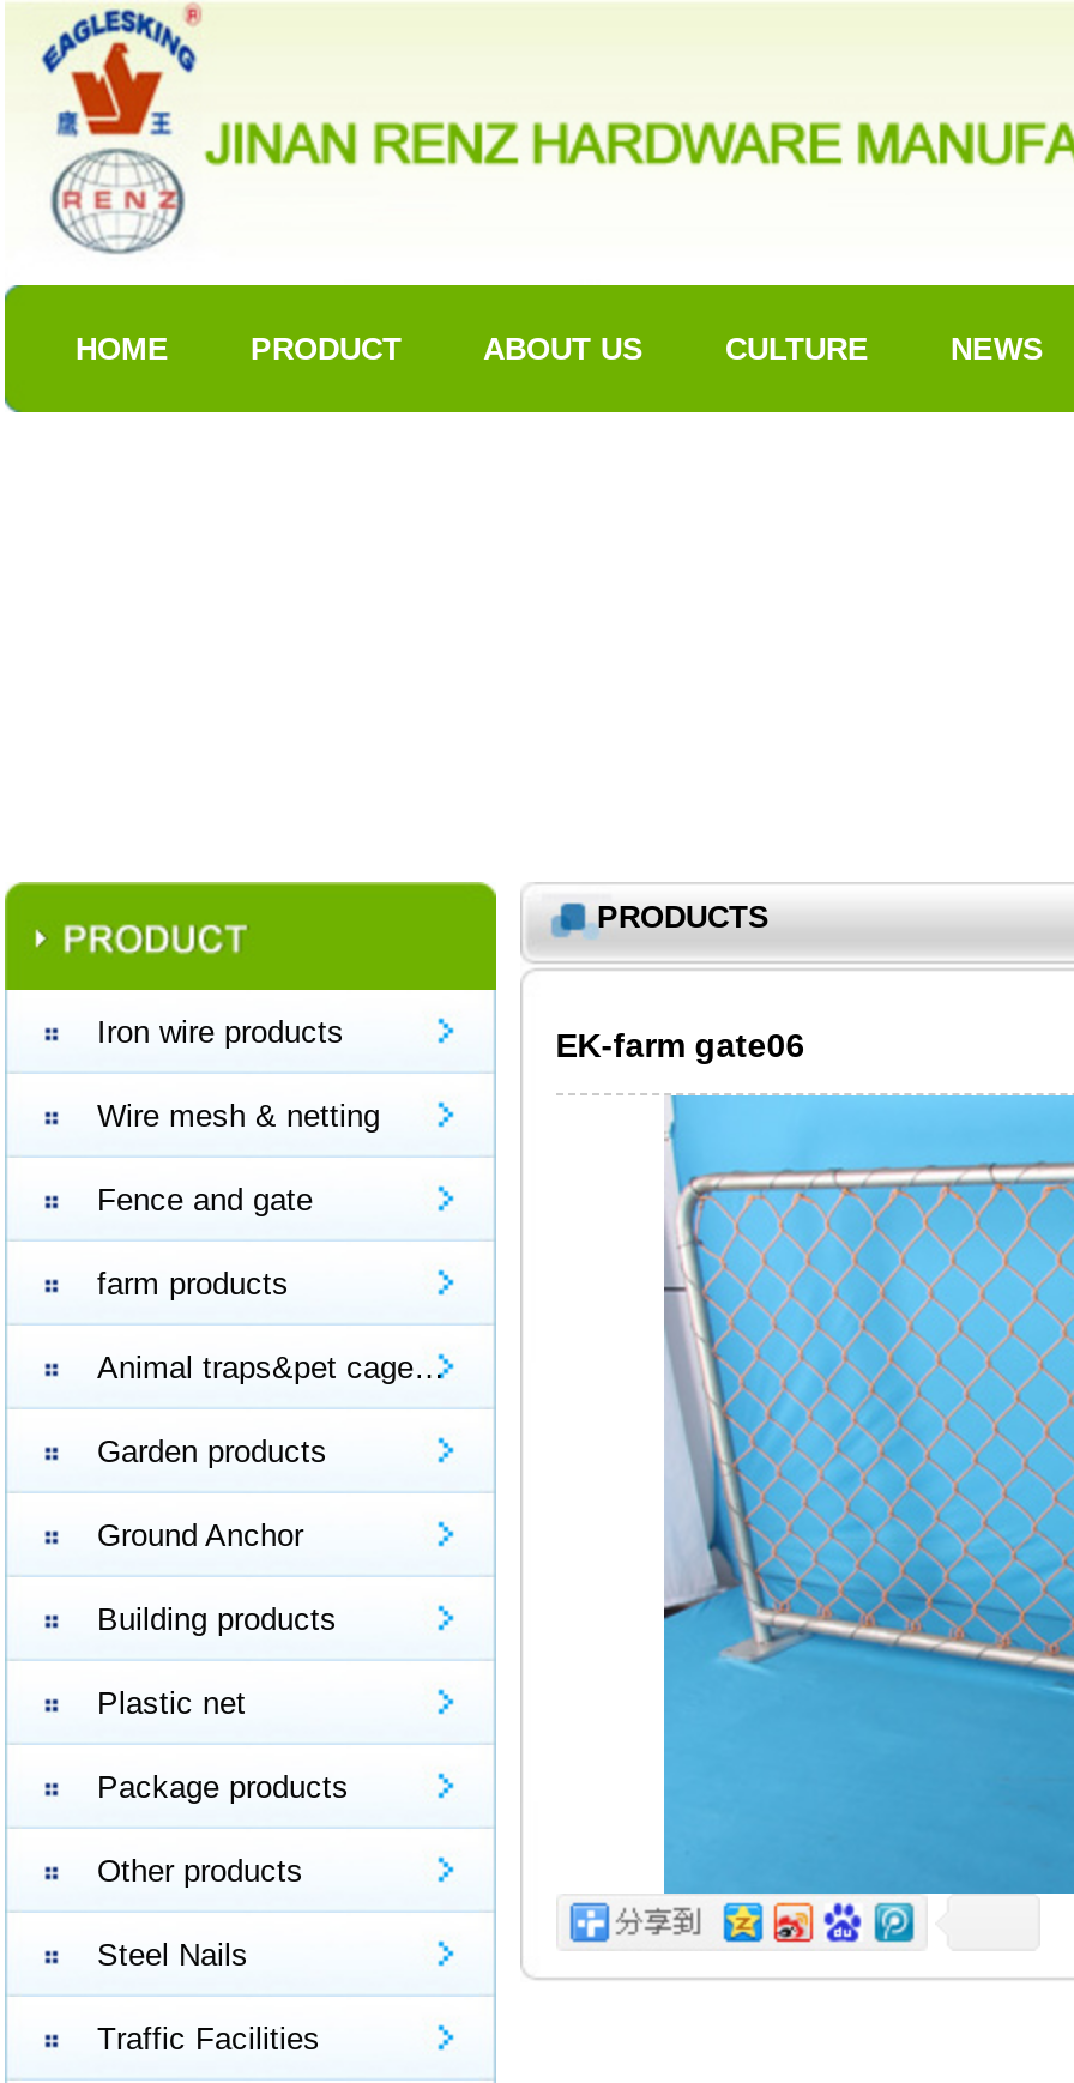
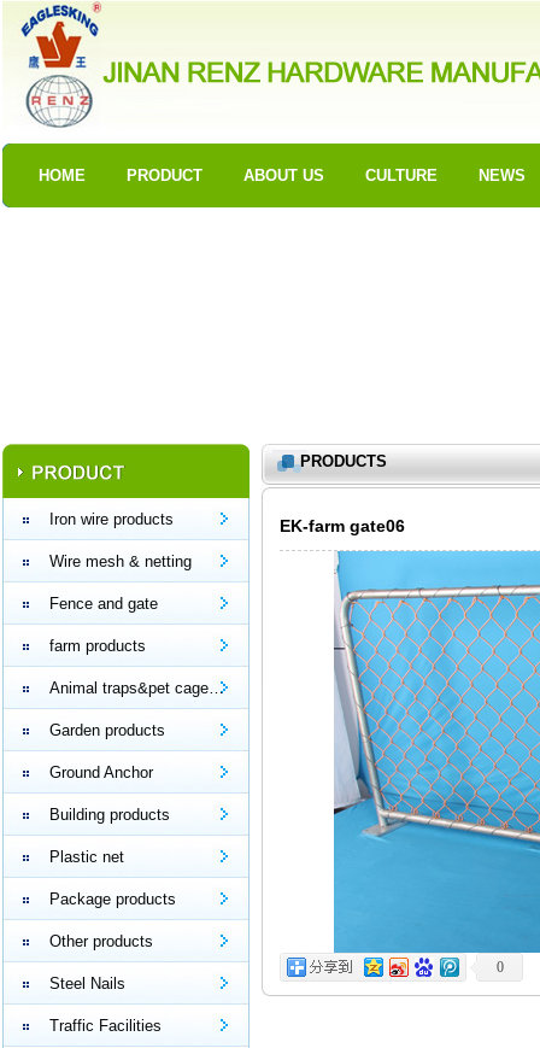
+ 0
